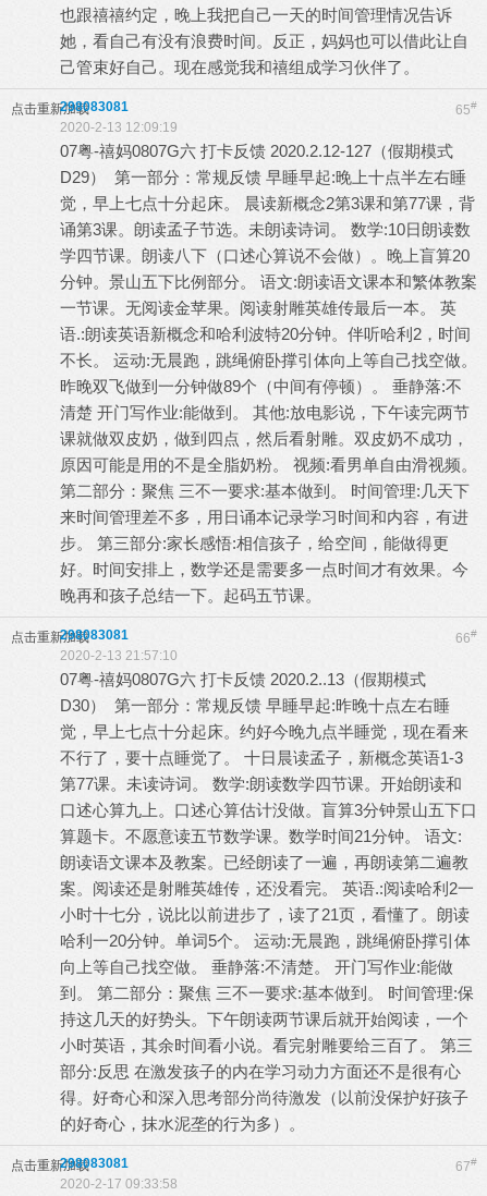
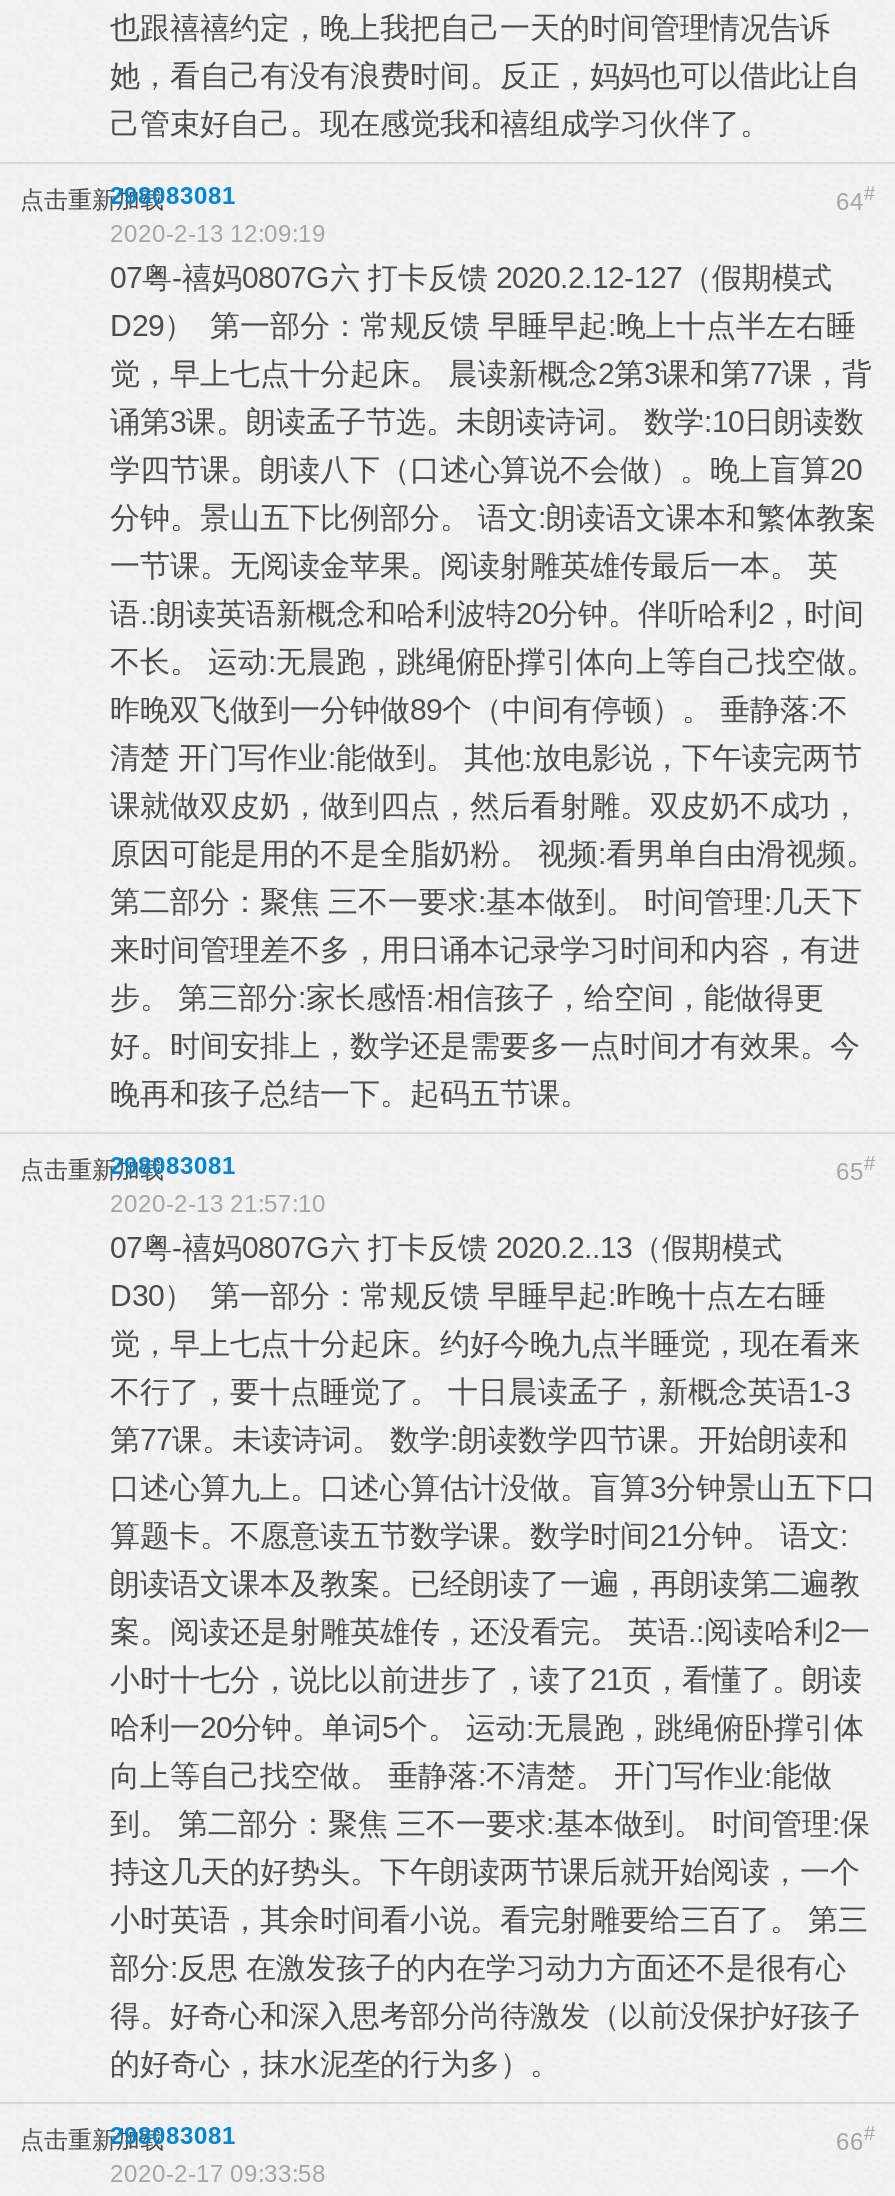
- 65#
+ 64#

- 66#
+ 65#

- 67#
+ 66#
